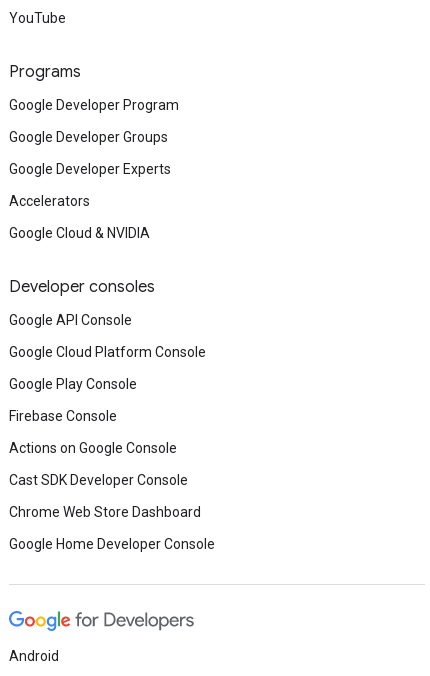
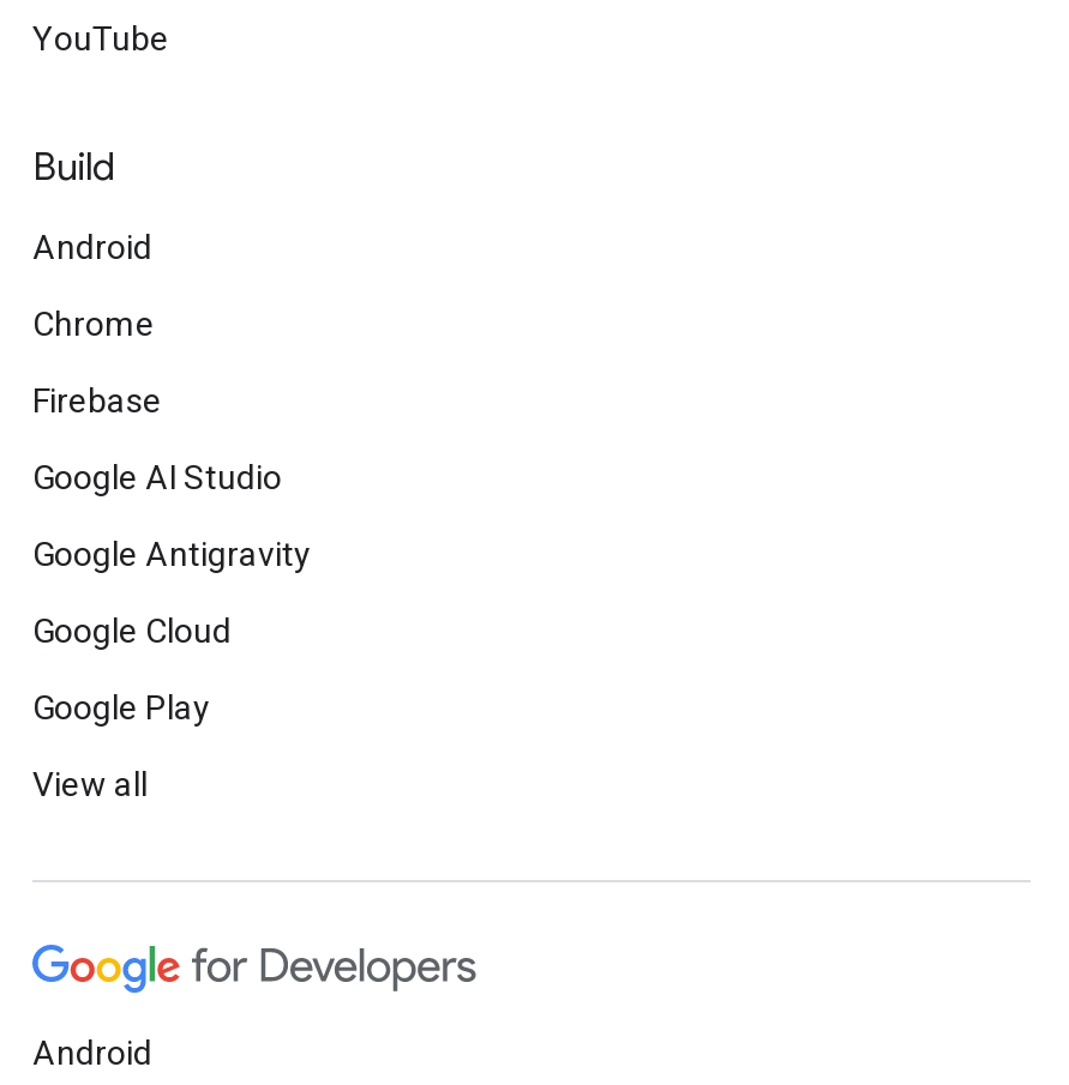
- Programs
- Google Developer Program
- Google Developer Groups
- Google Developer Experts
- Accelerators
- Google Cloud & NVIDIA
- Developer consoles
- Google API Console
- Google Cloud Platform Console
- Google Play Console
- Firebase Console
- Actions on Google Console
- Cast SDK Developer Console
- Chrome Web Store Dashboard
- Google Home Developer Console
+ Build
+ Android
+ Chrome
+ Firebase
+ Google AI Studio
+ Google Antigravity
+ Google Cloud
+ Google Play
+ View all
